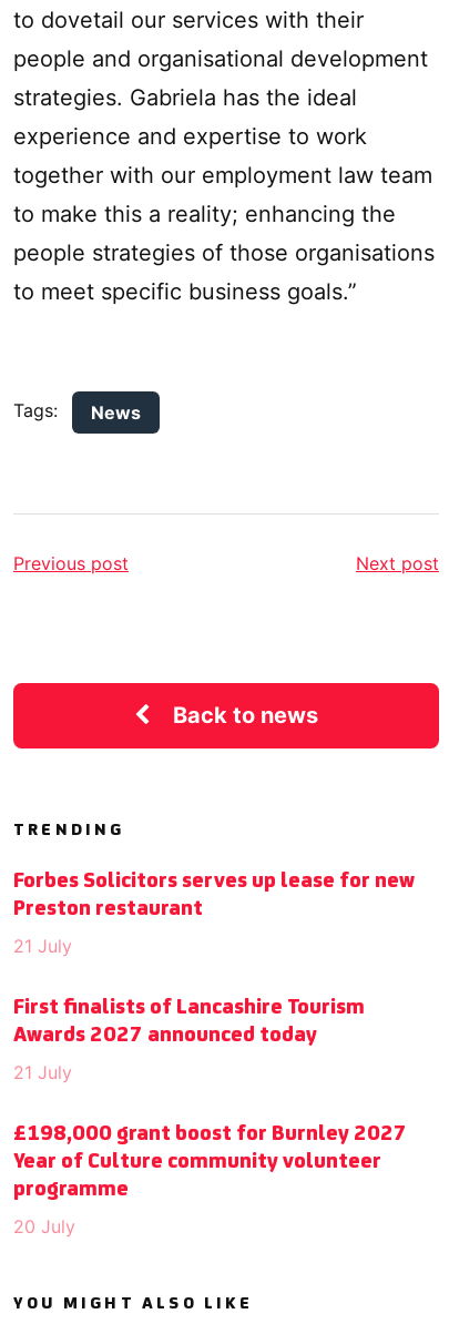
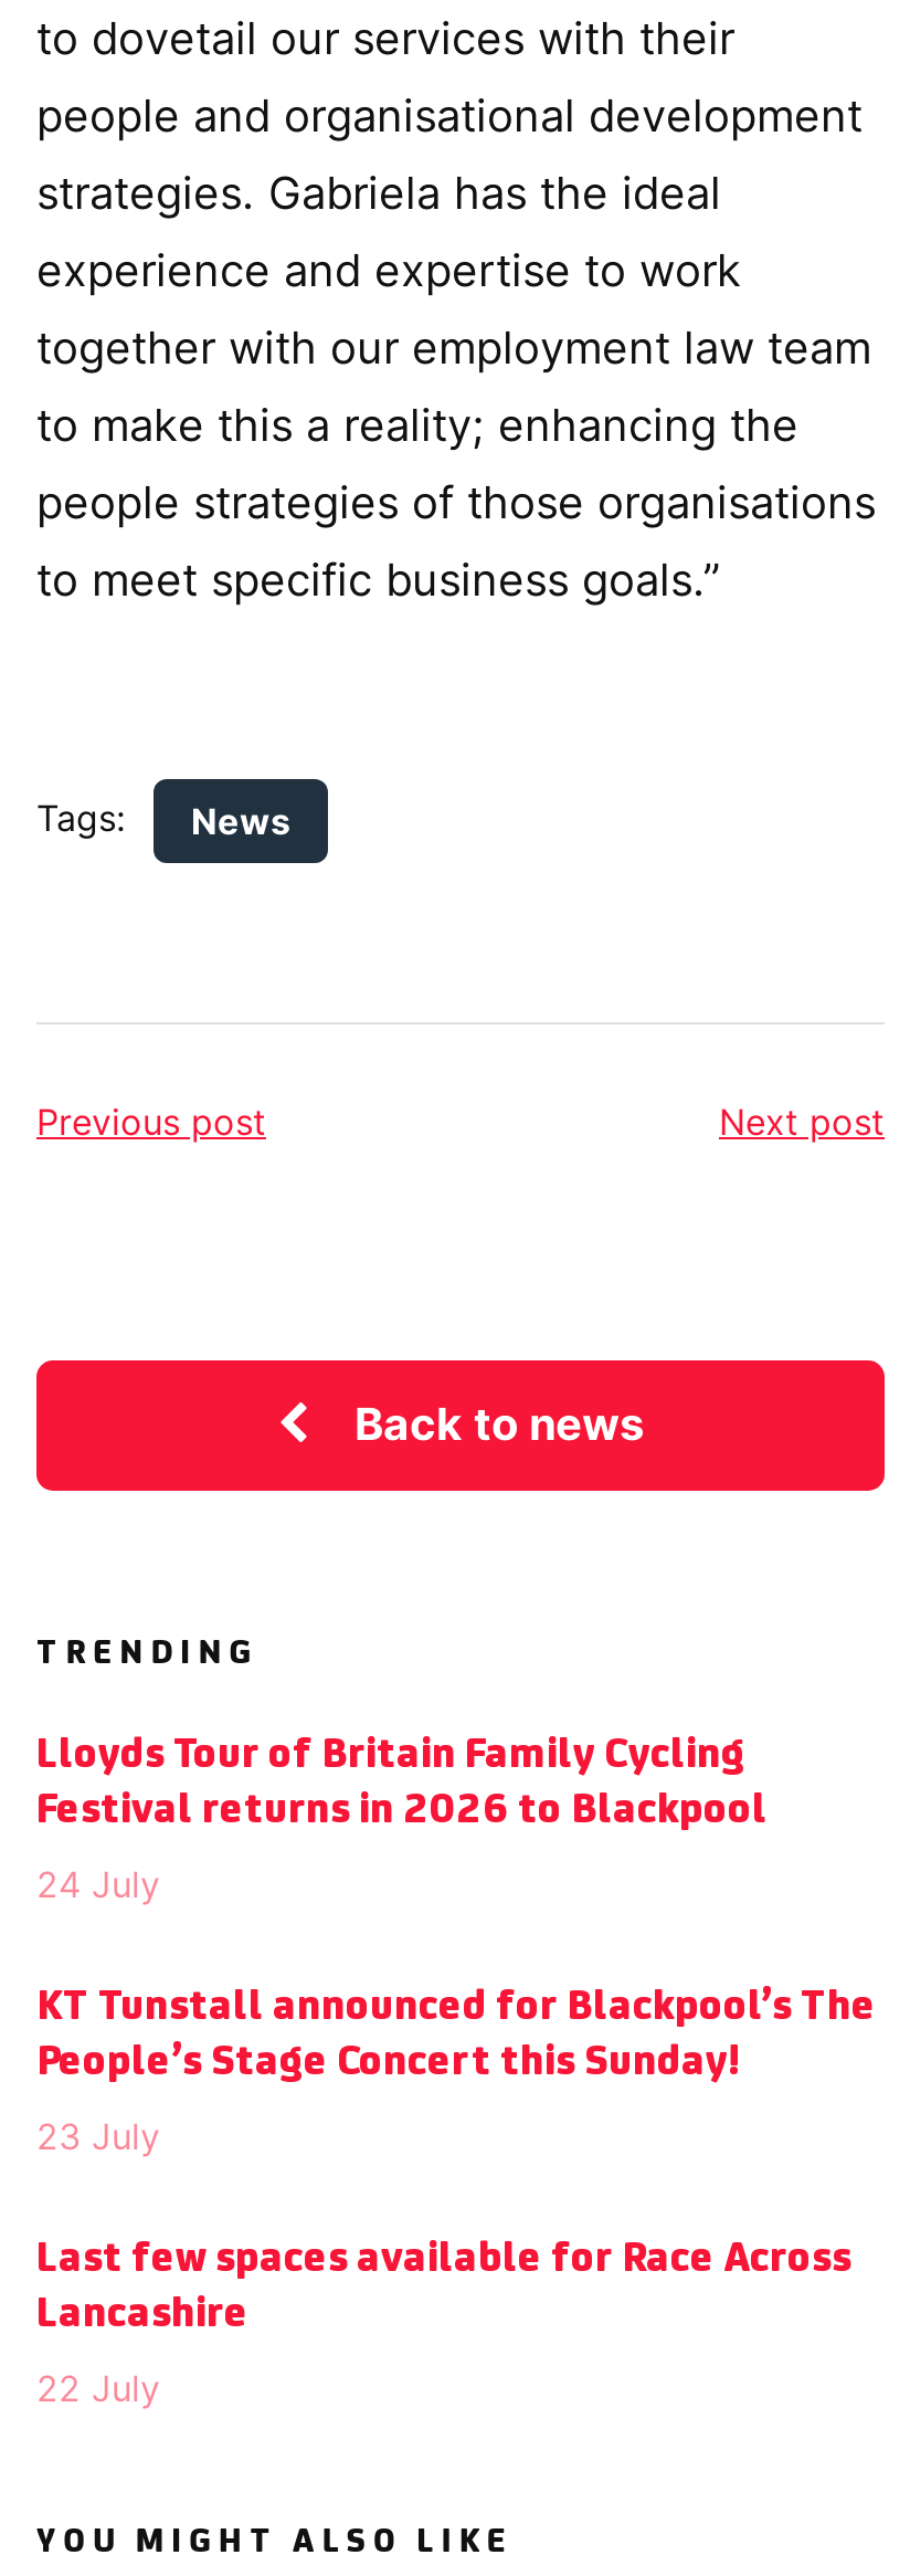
- Forbes Solicitors serves up lease for new
- Preston restaurant
+ Lloyds Tour of Britain Family Cycling
+ Festival returns in 2026 to Blackpool

- 21 July
+ 24 July

- First finalists of Lancashire Tourism
- Awards 2027 announced today
+ KT Tunstall announced for Blackpool’s The
+ People’s Stage Concert this Sunday!

- 21 July
+ 23 July

- £198,000 grant boost for Burnley 2027
- Year of Culture community volunteer
- programme
+ Last few spaces available for Race Across
+ Lancashire

- 20 July
+ 22 July
